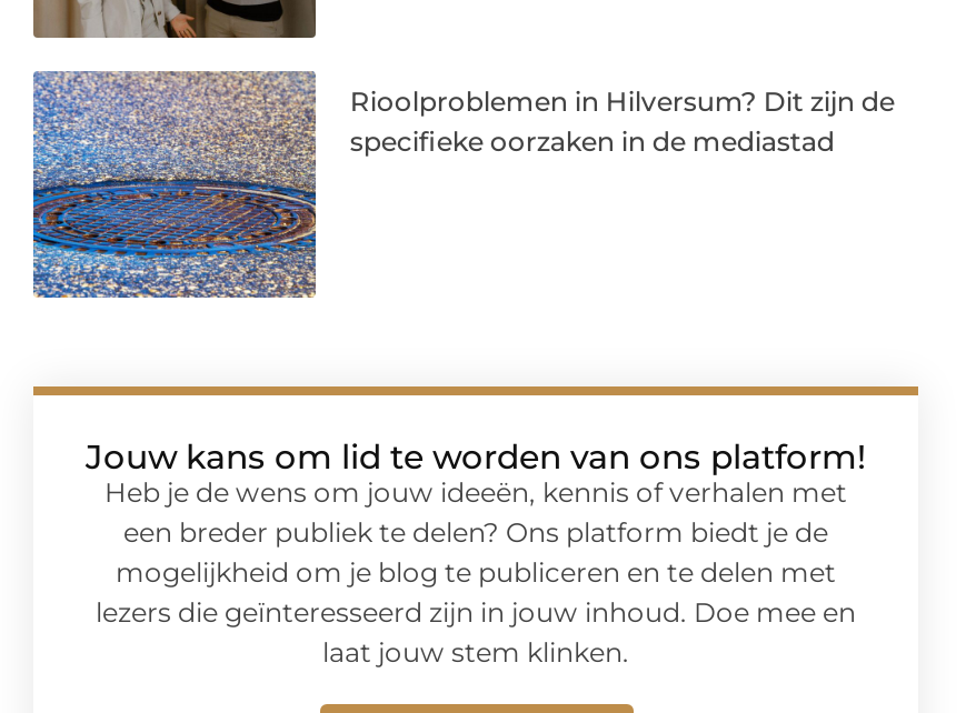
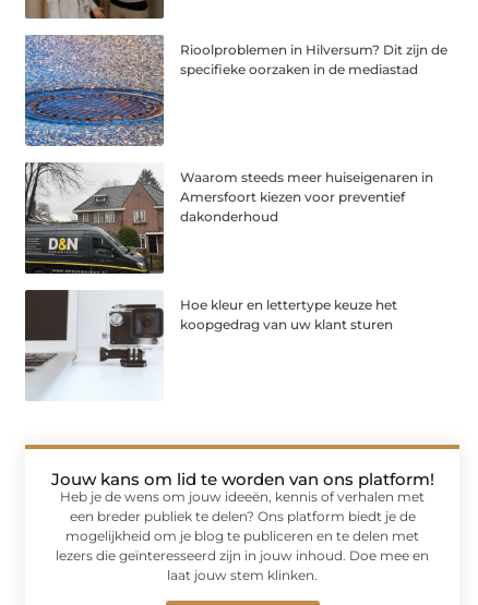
+ [image]
+ Waarom steeds meer huiseigenaren in
+ Amersfoort kiezen voor preventief
+ dakonderhoud

+ [image]
+ Hoe kleur en lettertype keuze het
+ koopgedrag van uw klant sturen
